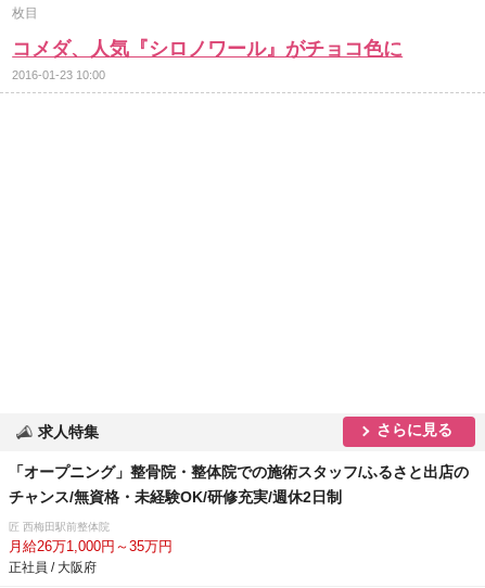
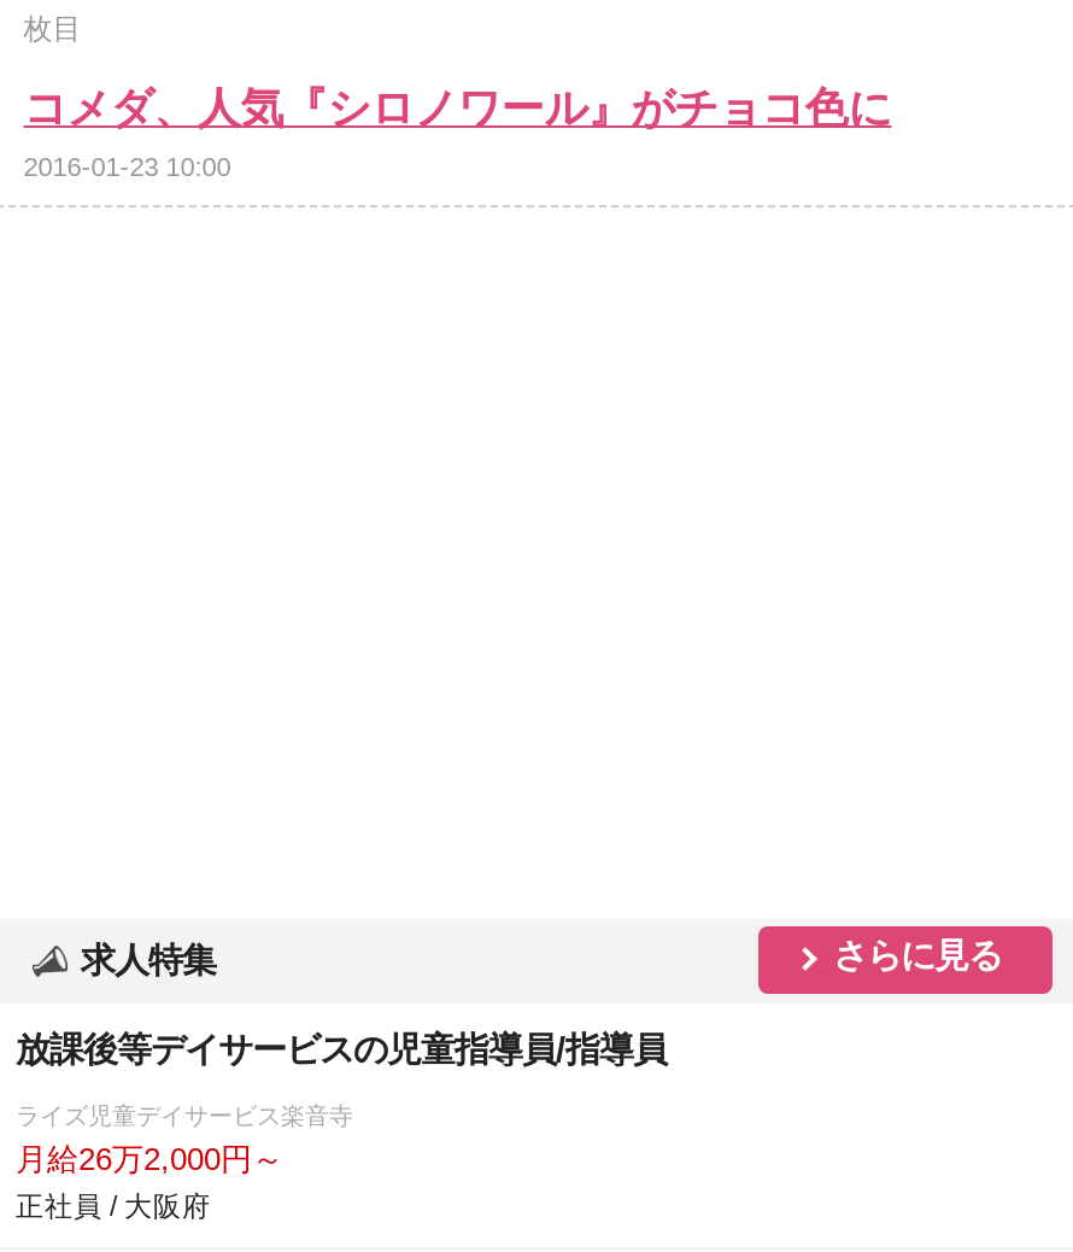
- 「オープニング」整骨院・整体院での施術スタッフ/ふるさと出店の
- チャンス/無資格・未経験OK/研修充実/週休2日制
+ 放課後等デイサービスの児童指導員/指導員

- 匠 西梅田駅前整体院
- 月給26万1,000円～35万円
+ ライズ児童デイサービス楽音寺
+ 月給26万2,000円～
